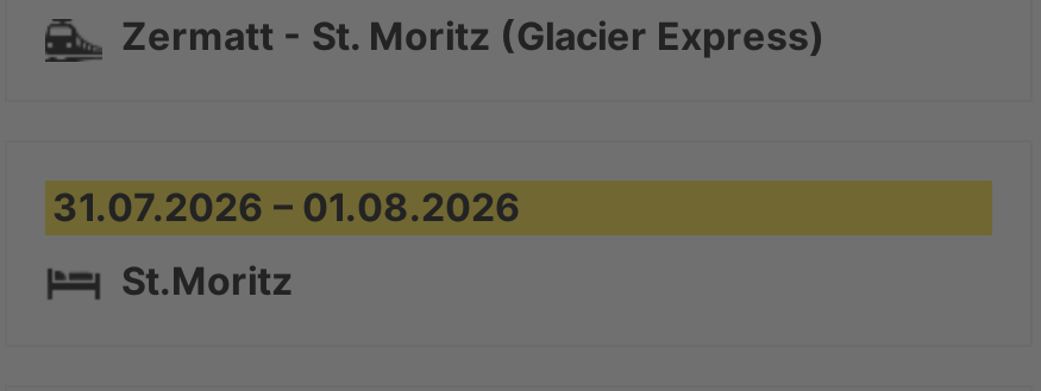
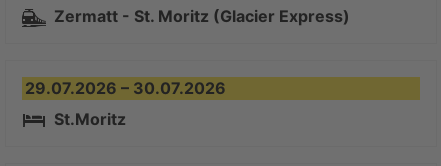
- 31.07.2026 – 01.08.2026
+ 29.07.2026 – 30.07.2026
